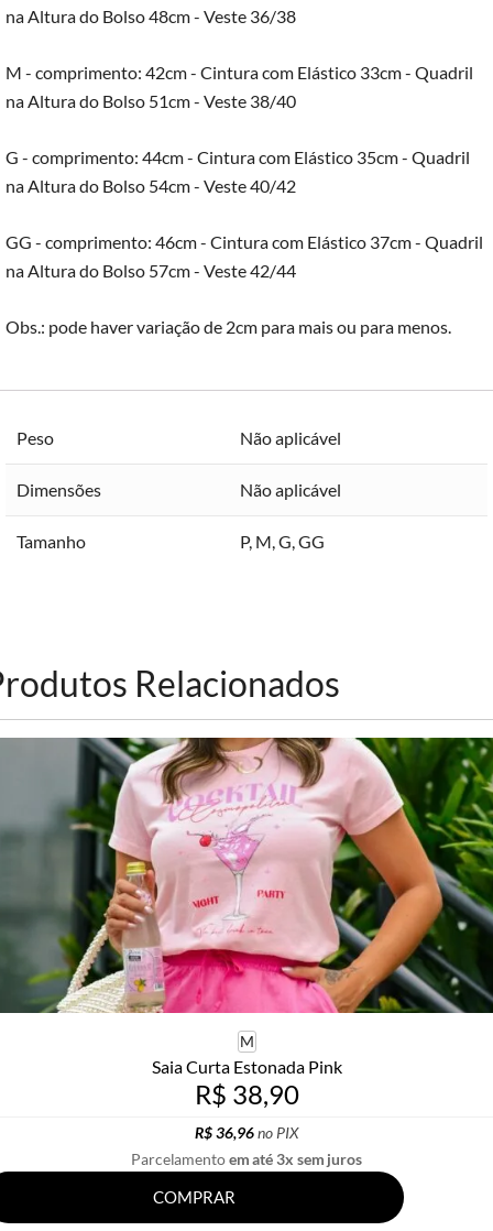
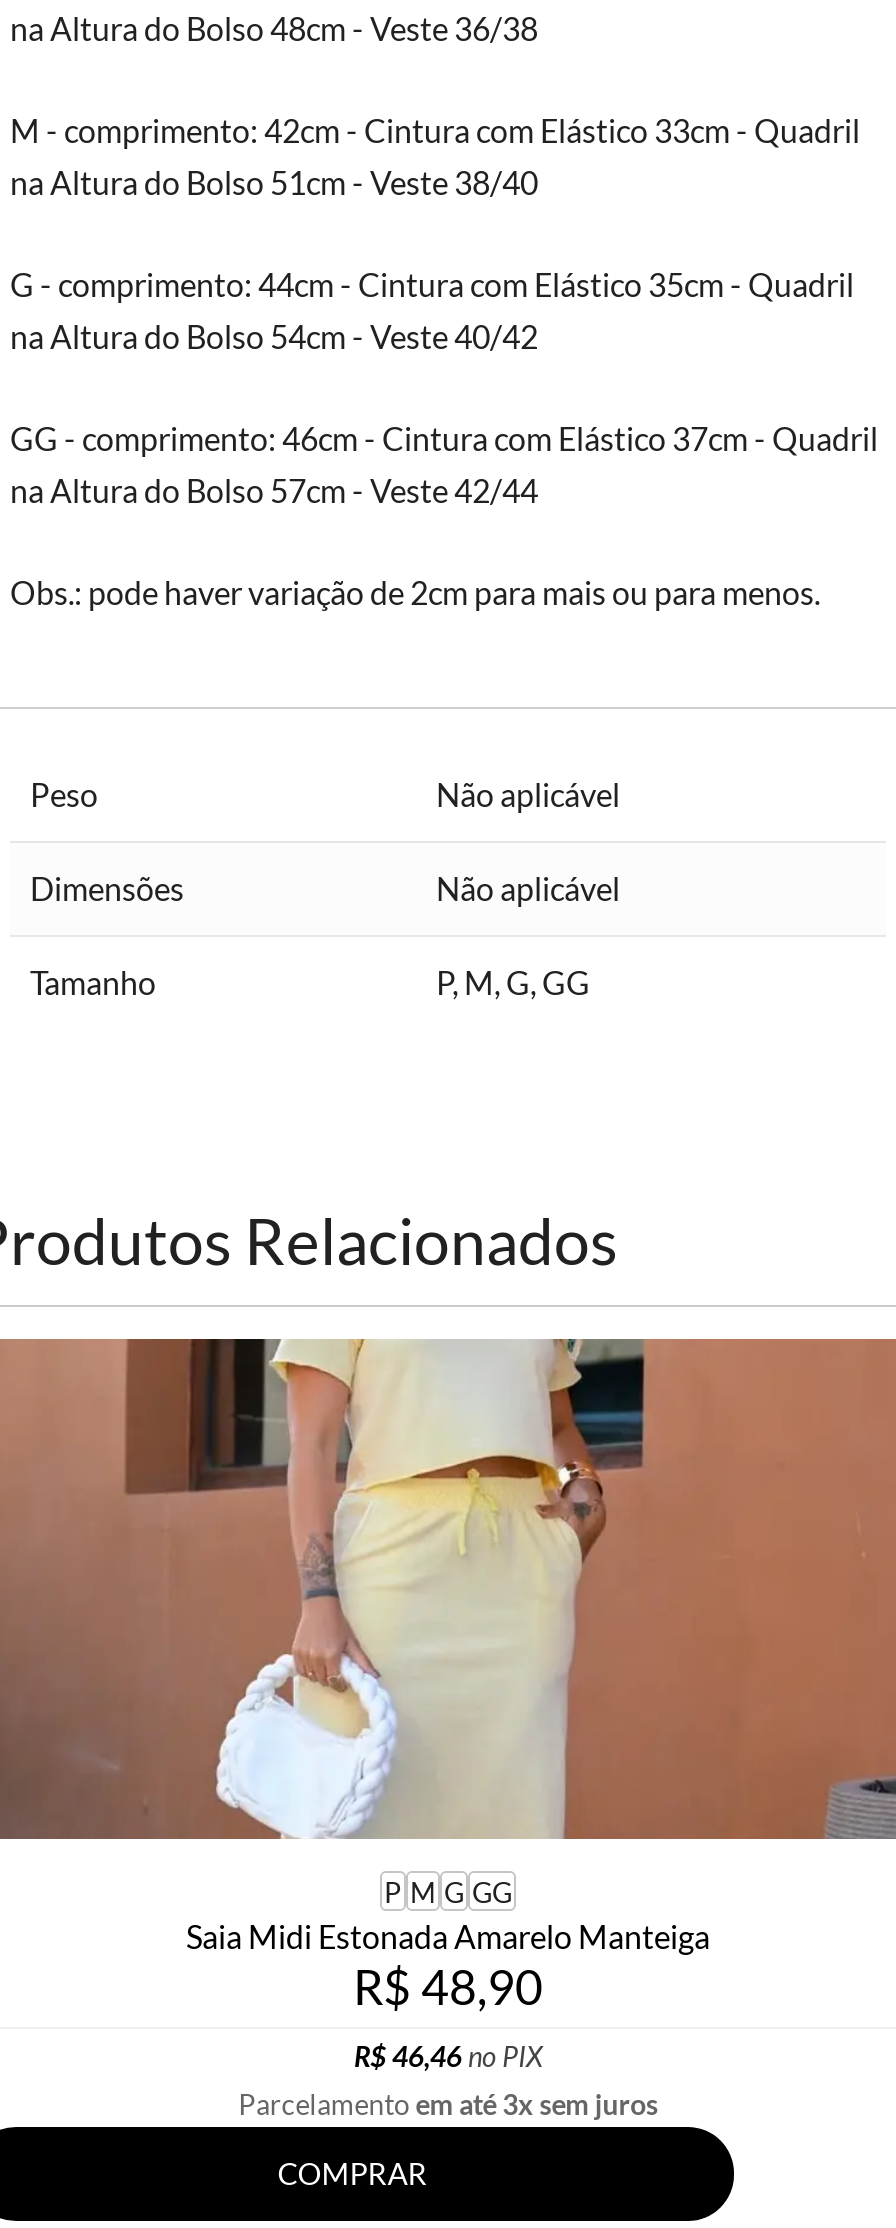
- [image]
- M
- Saia Curta Estonada Pink
- R$ 38,90
- R$ 36,96 no PIX
+ [image]
+ P M G GG
+ Saia Midi Estonada Amarelo Manteiga
+ R$ 48,90
+ R$ 46,46 no PIX
